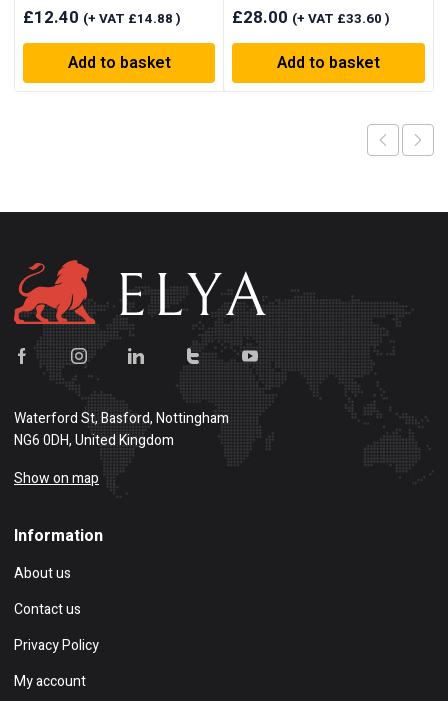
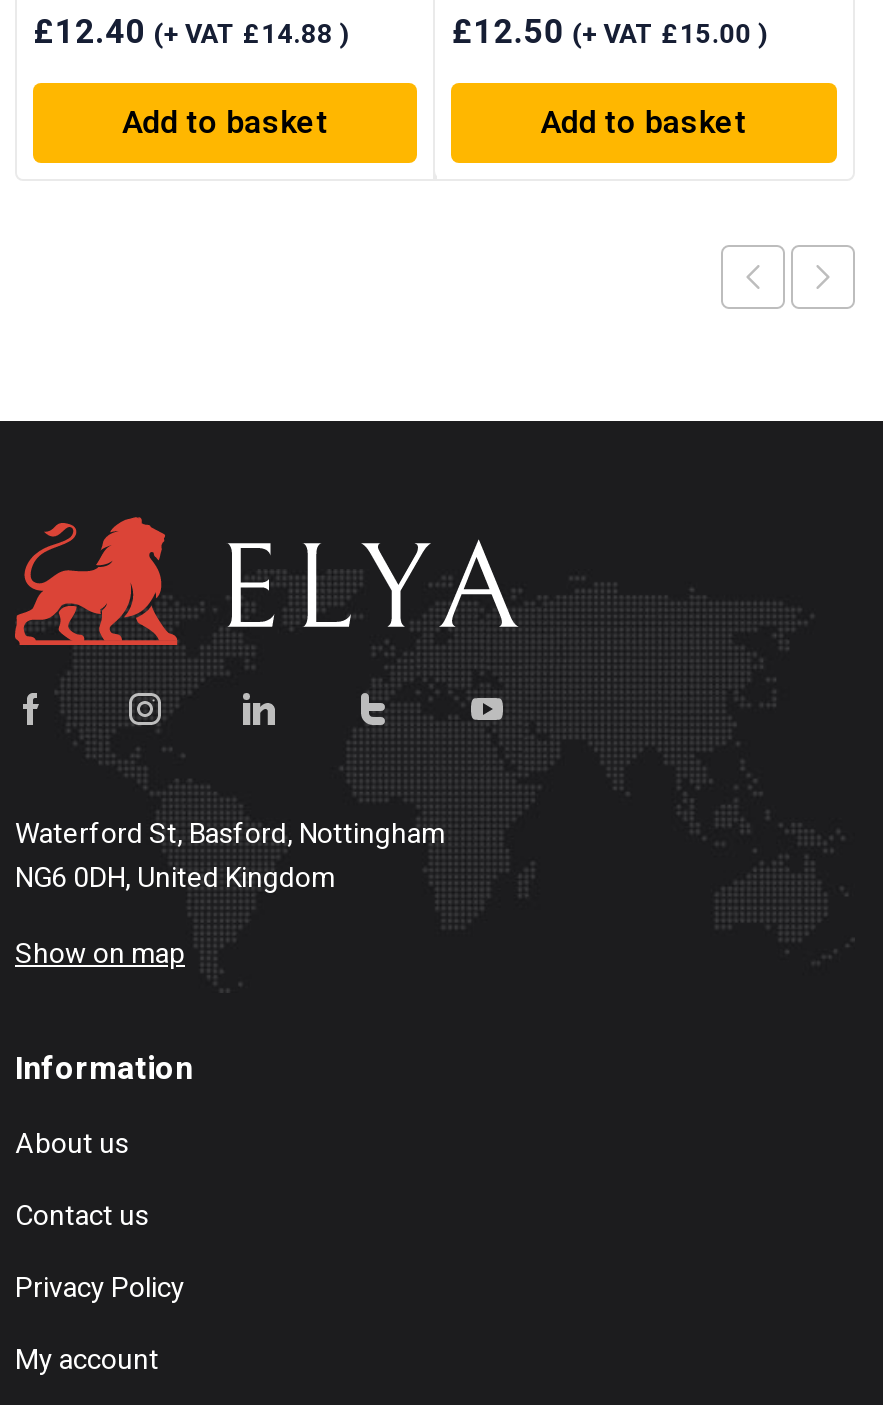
- £28.00 (+ VAT £33.60)
+ £12.50 (+ VAT £15.00)
